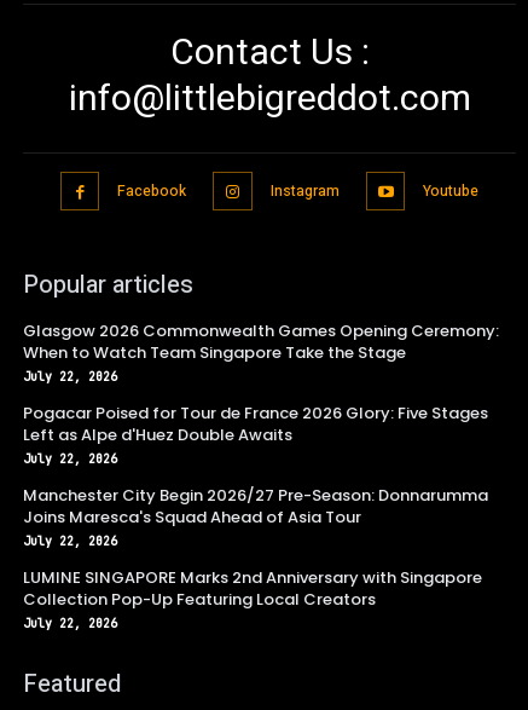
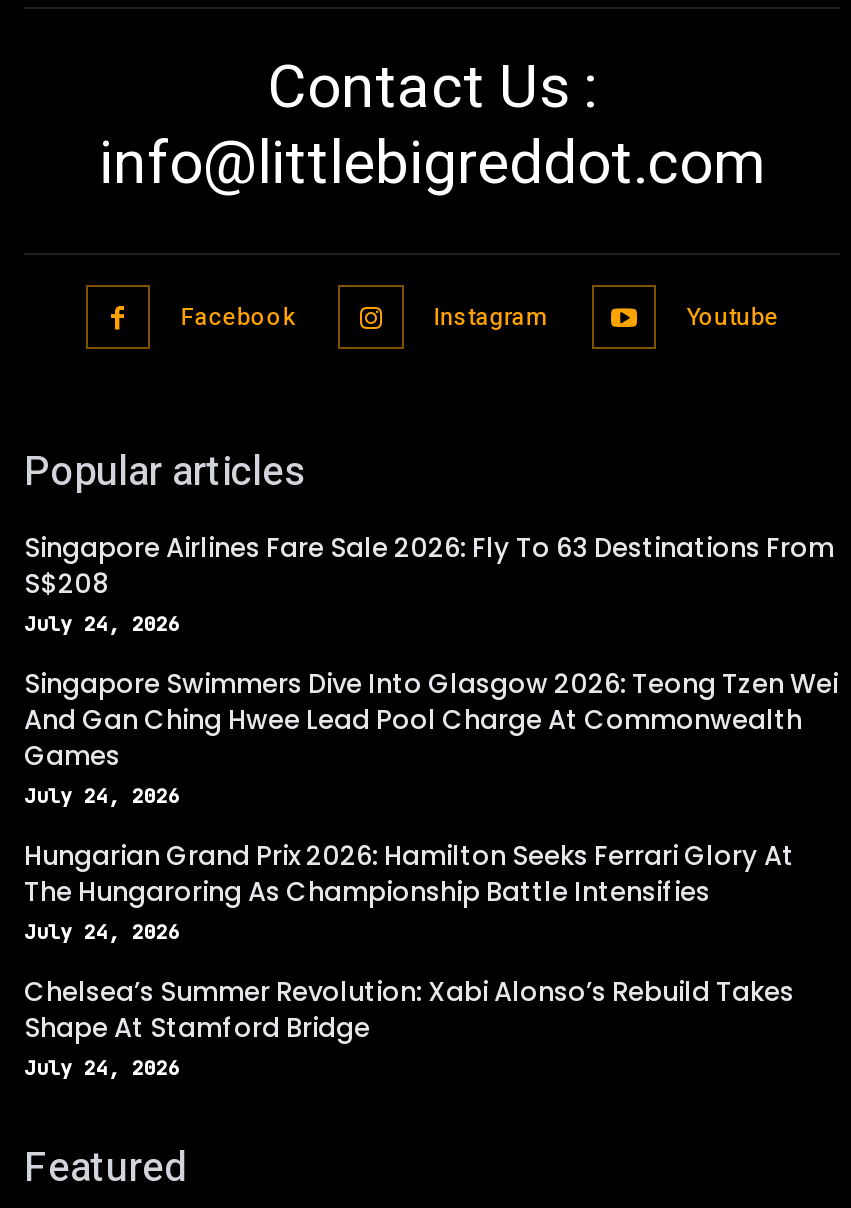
- Glasgow 2026 Commonwealth Games Opening Ceremony:
- When to Watch Team Singapore Take the Stage
- July 22, 2026
+ Singapore Airlines Fare Sale 2026: Fly To 63 Destinations From
+ S$208
+ July 24, 2026

- Pogacar Poised for Tour de France 2026 Glory: Five Stages
- Left as Alpe d'Huez Double Awaits
- July 22, 2026
+ Singapore Swimmers Dive Into Glasgow 2026: Teong Tzen Wei
+ And Gan Ching Hwee Lead Pool Charge At Commonwealth
+ Games
+ July 24, 2026

- Manchester City Begin 2026/27 Pre-Season: Donnarumma
- Joins Maresca's Squad Ahead of Asia Tour
- July 22, 2026
+ Hungarian Grand Prix 2026: Hamilton Seeks Ferrari Glory At
+ The Hungaroring As Championship Battle Intensifies
+ July 24, 2026

- LUMINE SINGAPORE Marks 2nd Anniversary with Singapore
- Collection Pop-Up Featuring Local Creators
- July 22, 2026
+ Chelsea’s Summer Revolution: Xabi Alonso’s Rebuild Takes
+ Shape At Stamford Bridge
+ July 24, 2026
